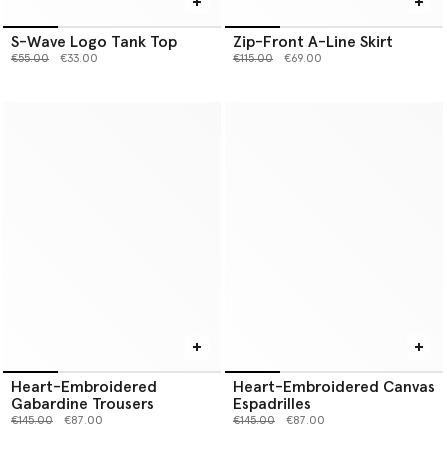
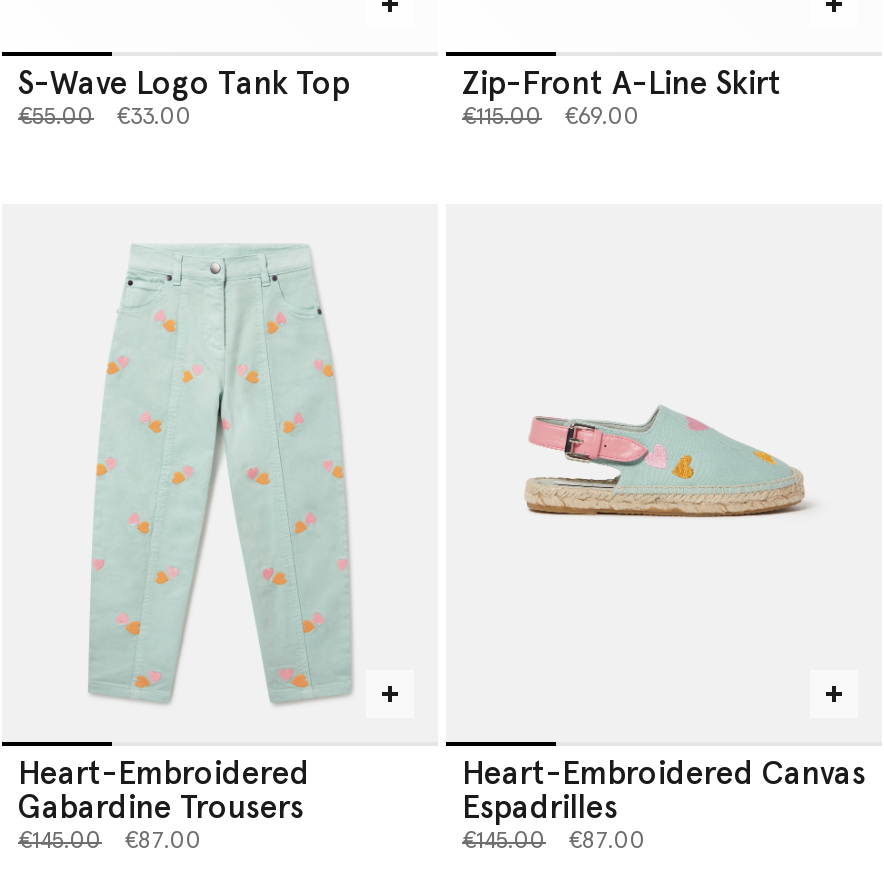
+ [image]

+ [image]
